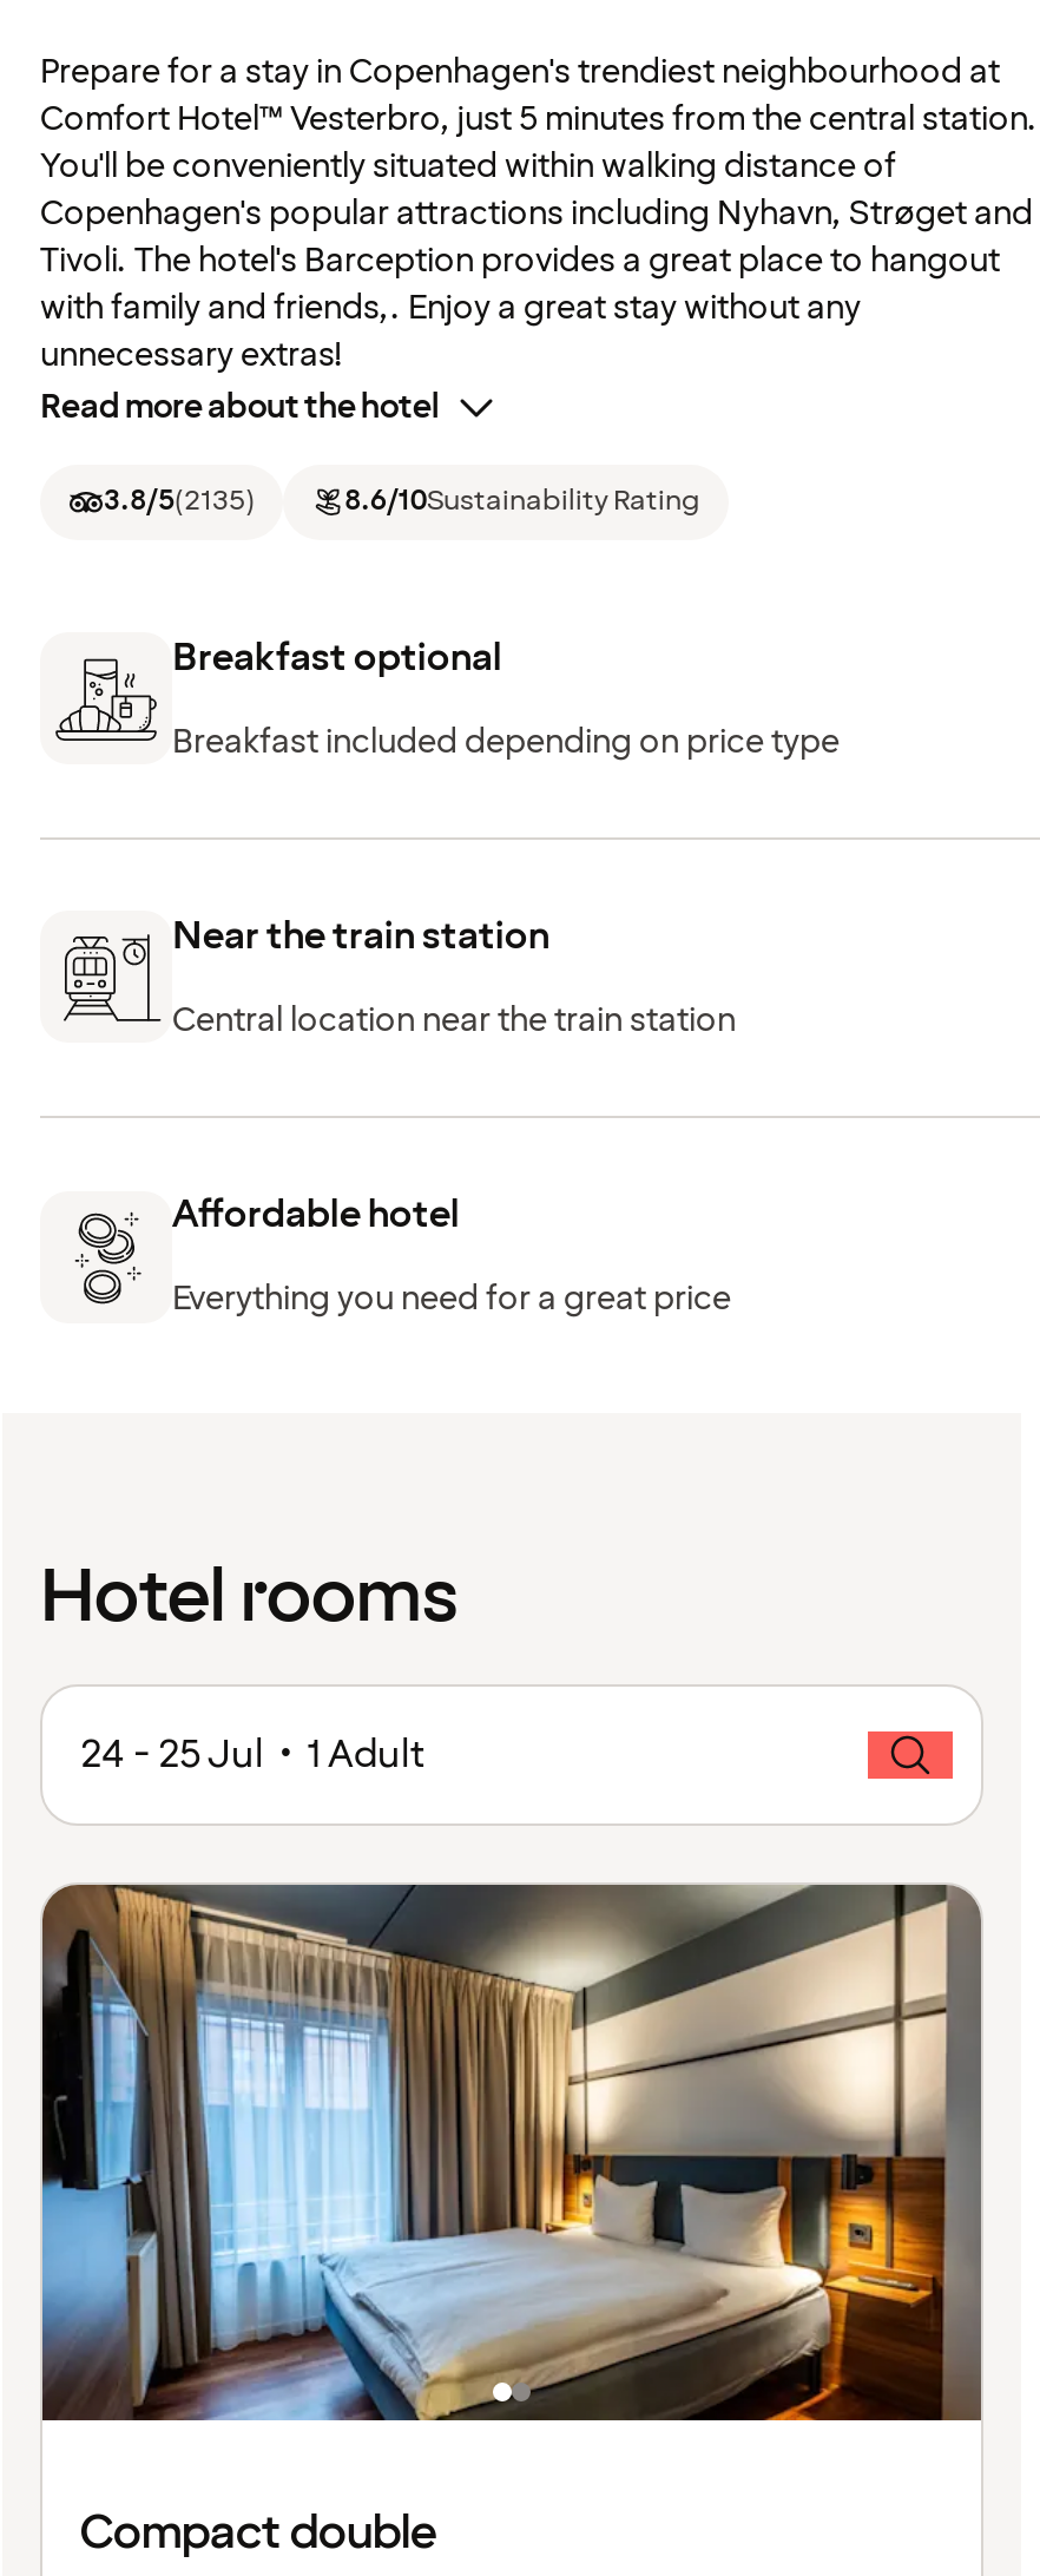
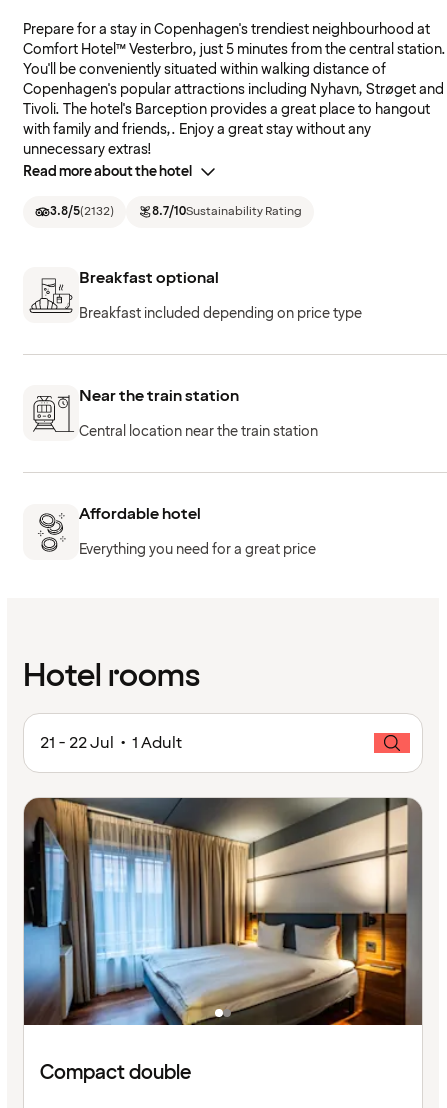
- 3.8/5(2135)
+ 3.8/5(2132)

- 8.6/10Sustainability Rating
+ 8.7/10Sustainability Rating

- 24 - 25 Jul • 1 Adult
+ 21 - 22 Jul • 1 Adult
